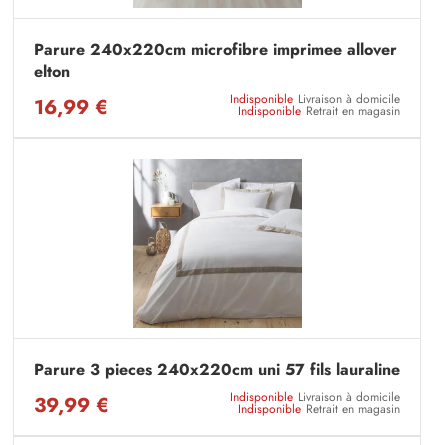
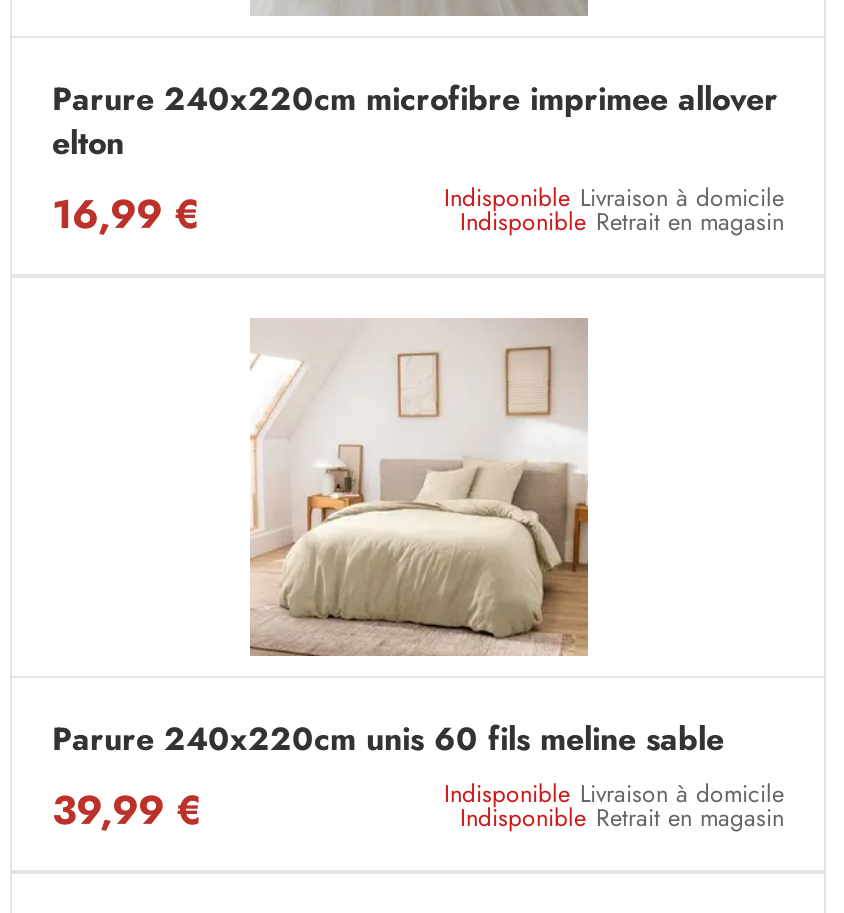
- [image]
- Parure 3 pieces 240x220cm uni 57 fils lauraline
+ [image]
+ Parure 240x220cm unis 60 fils meline sable
